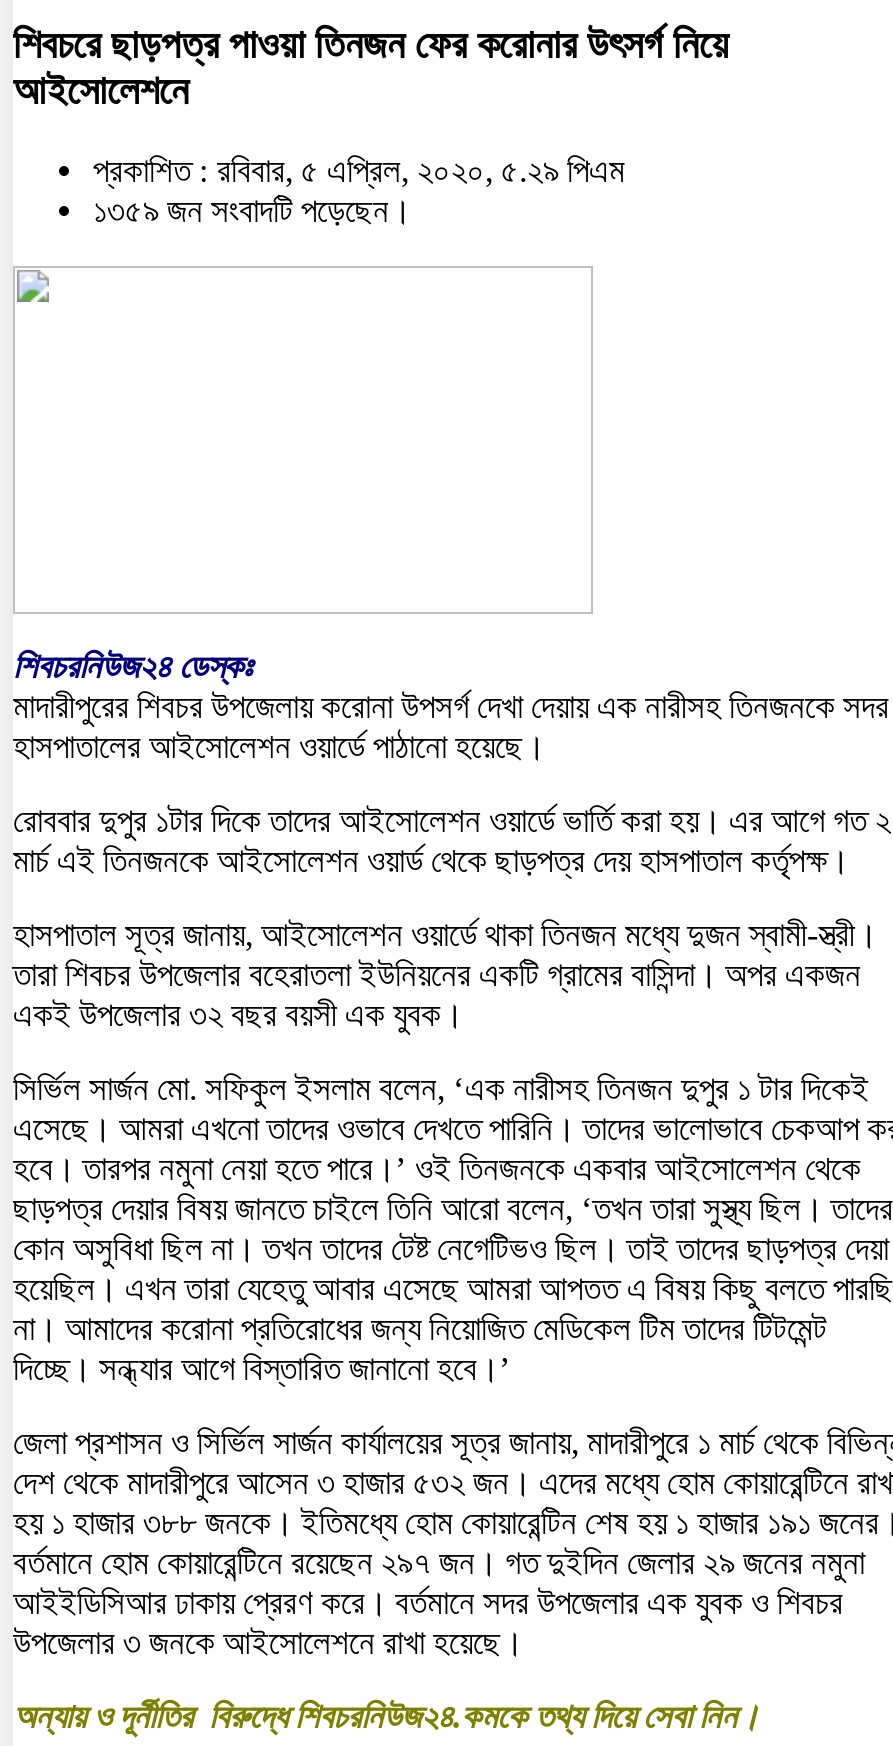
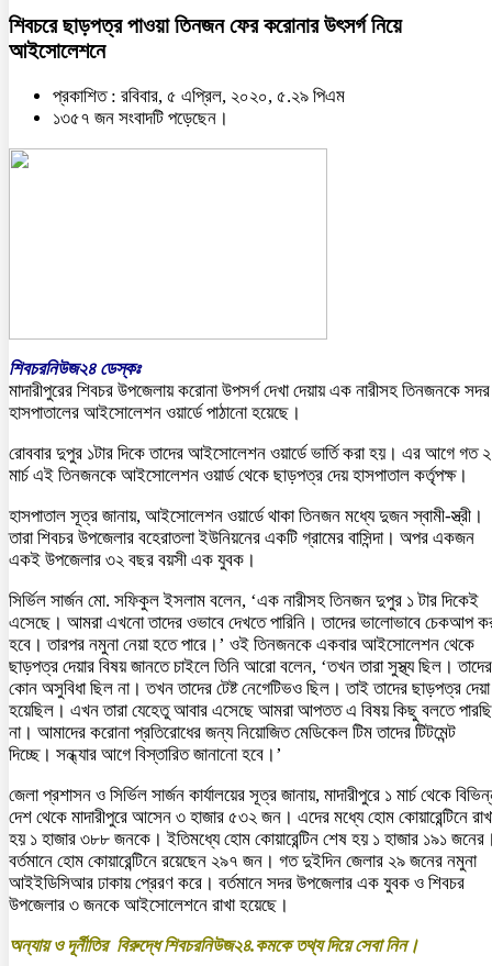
- ১৩৫৯ জন সংবাদটি পড়েছেন।
+ ১৩৫৭ জন সংবাদটি পড়েছেন।
